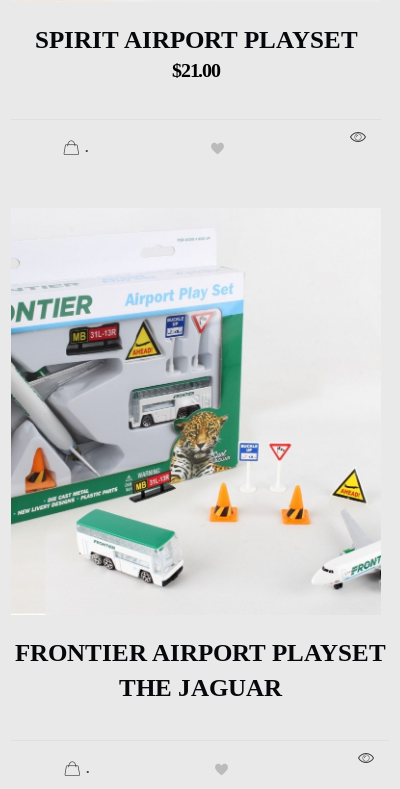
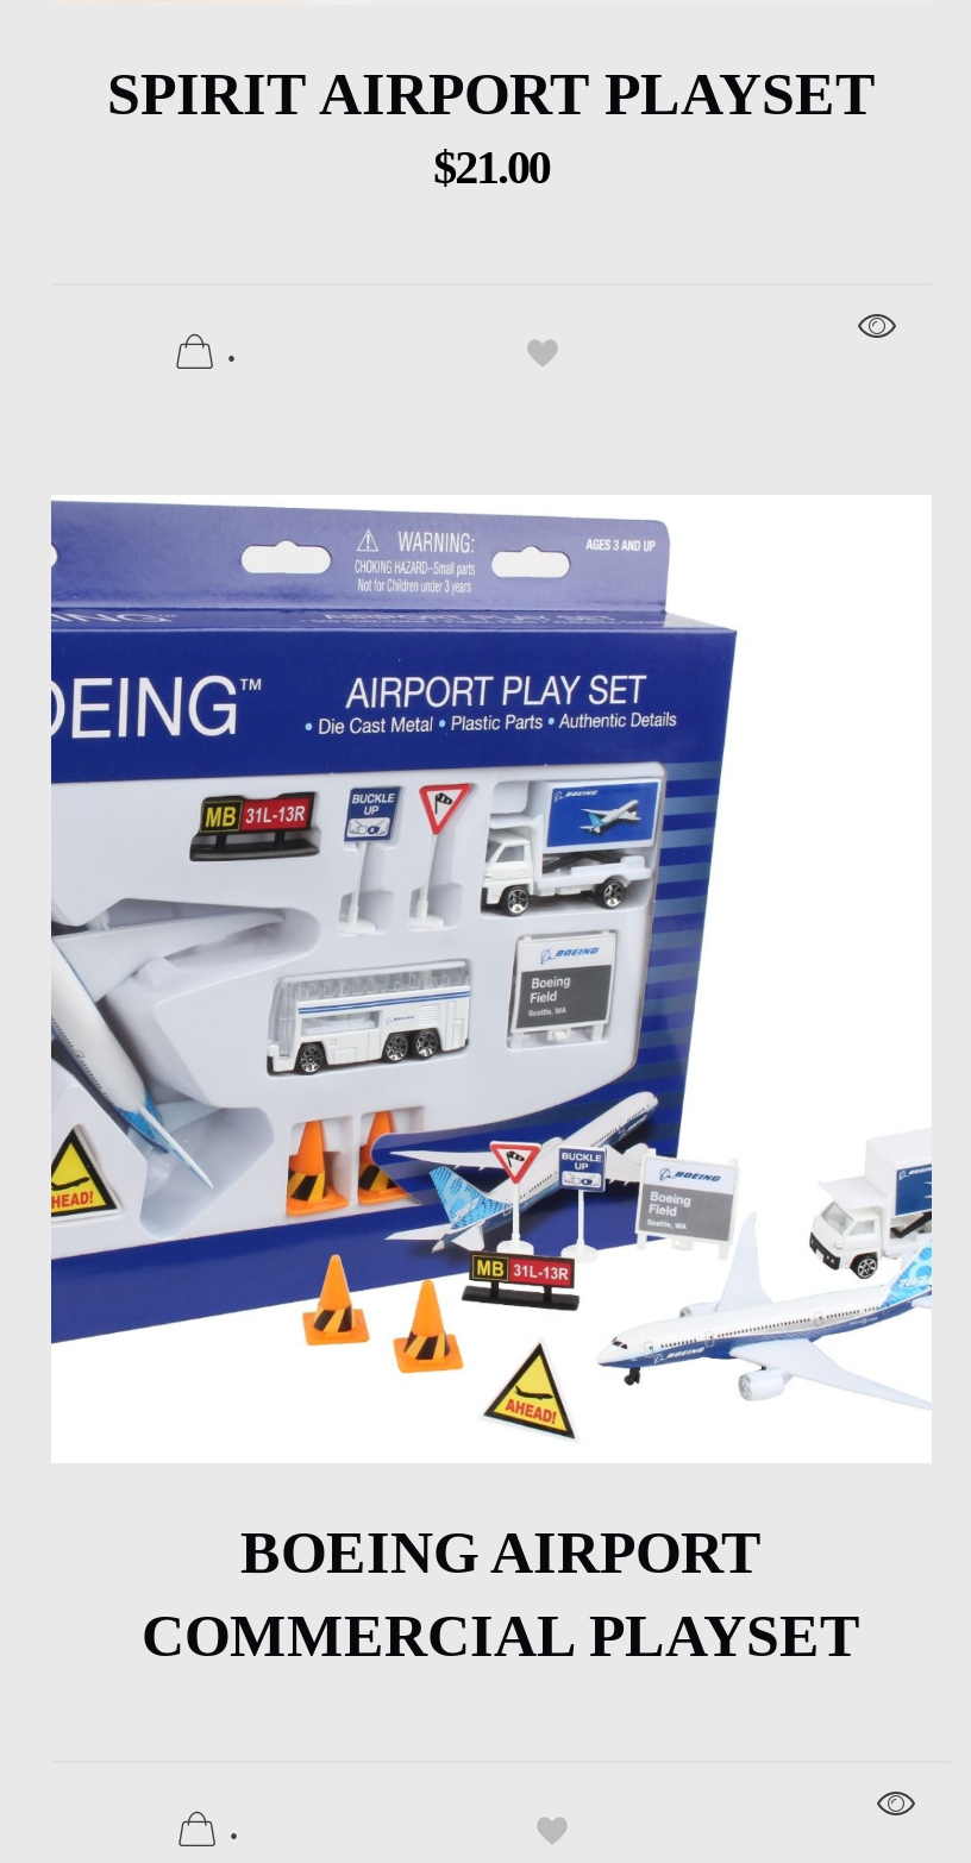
- [image]
- FRONTIER AIRPORT PLAYSET
- THE JAGUAR
+ [image]
+ BOEING AIRPORT
+ COMMERCIAL PLAYSET
